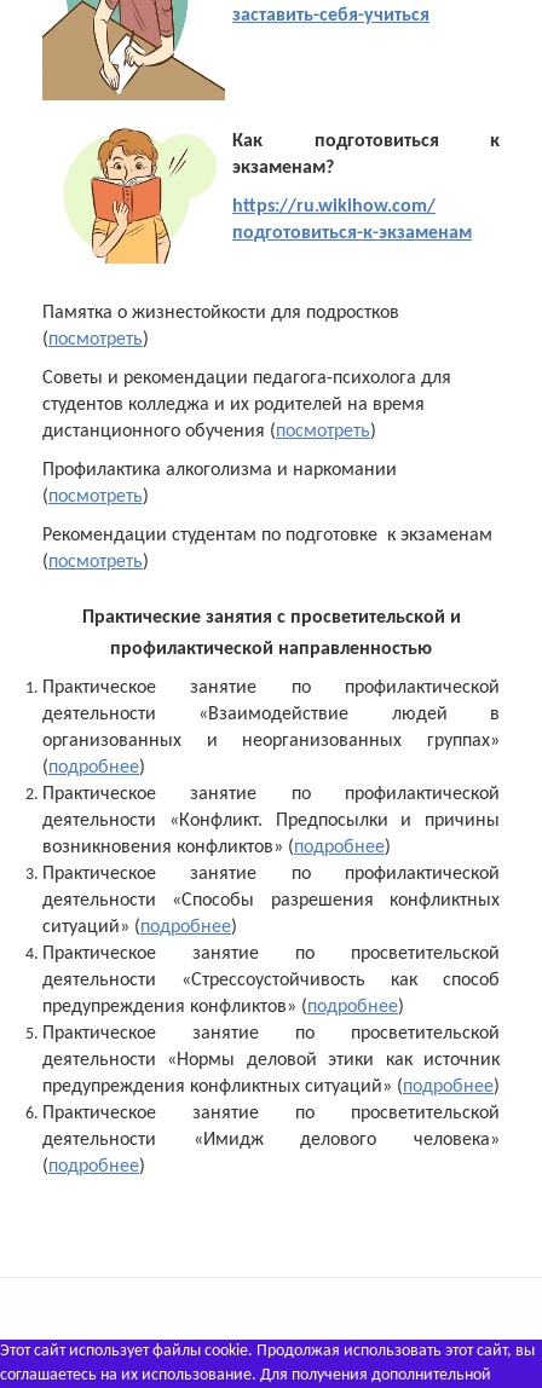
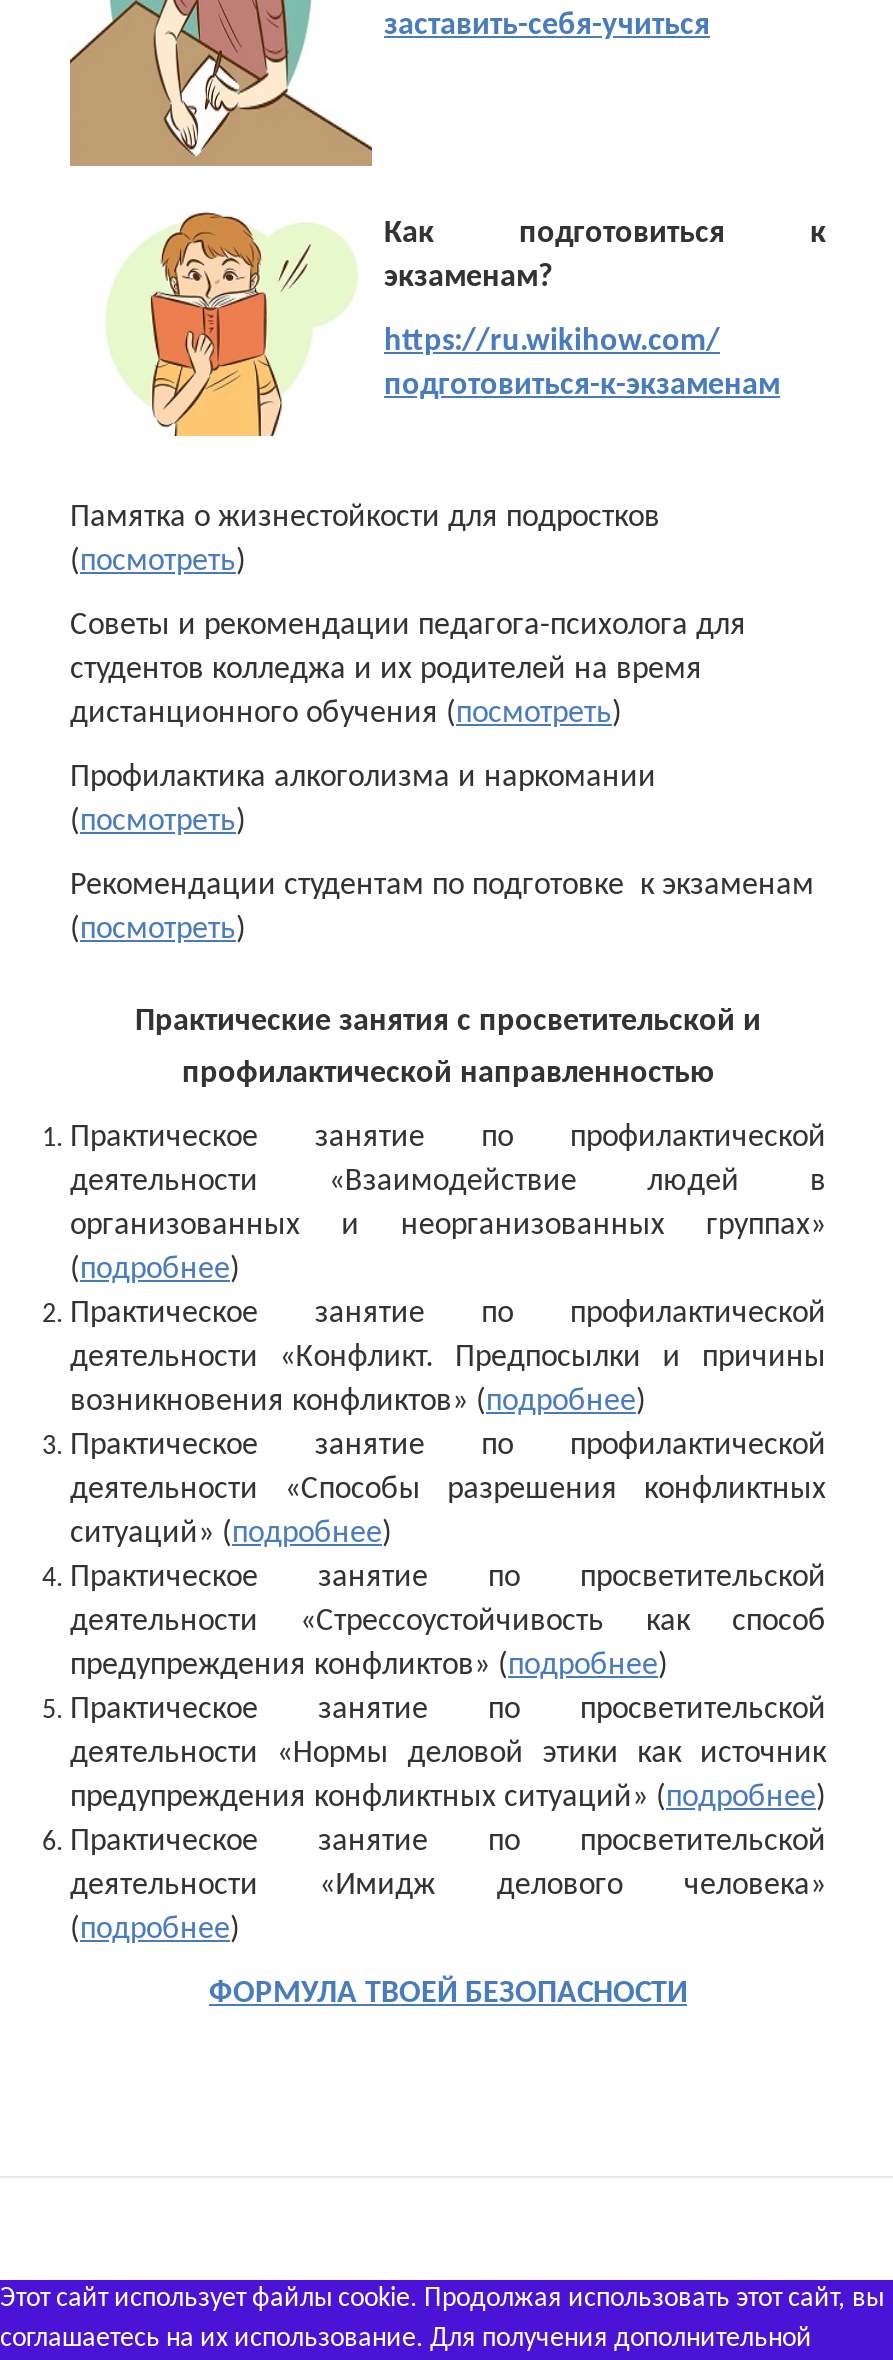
+ ФОРМУЛА ТВОЕЙ БЕЗОПАСНОСТИ
